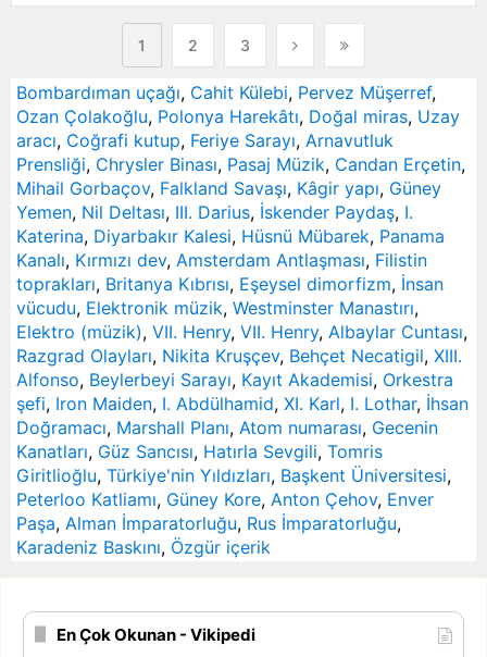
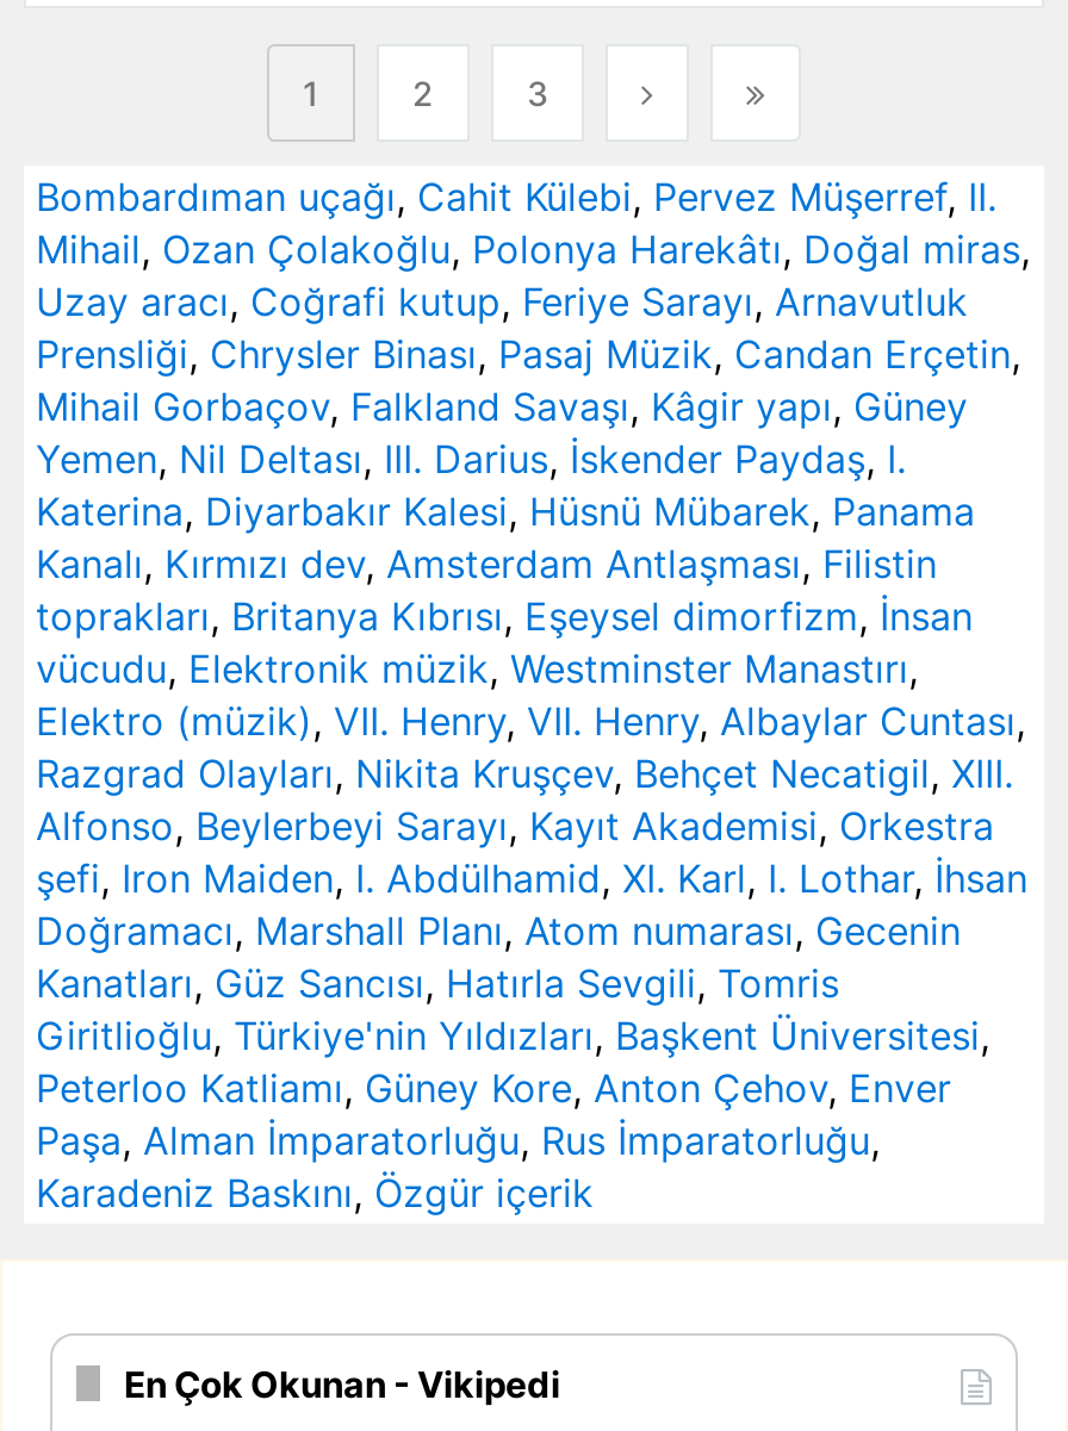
- Bombardıman uçağı, Cahit Külebi, Pervez Müşerref,
- Ozan Çolakoğlu, Polonya Harekâtı, Doğal miras, Uzay
- aracı, Coğrafi kutup, Feriye Sarayı, Arnavutluk
+ Bombardıman uçağı, Cahit Külebi, Pervez Müşerref, II.
+ Mihail, Ozan Çolakoğlu, Polonya Harekâtı, Doğal miras,
+ Uzay aracı, Coğrafi kutup, Feriye Sarayı, Arnavutluk
